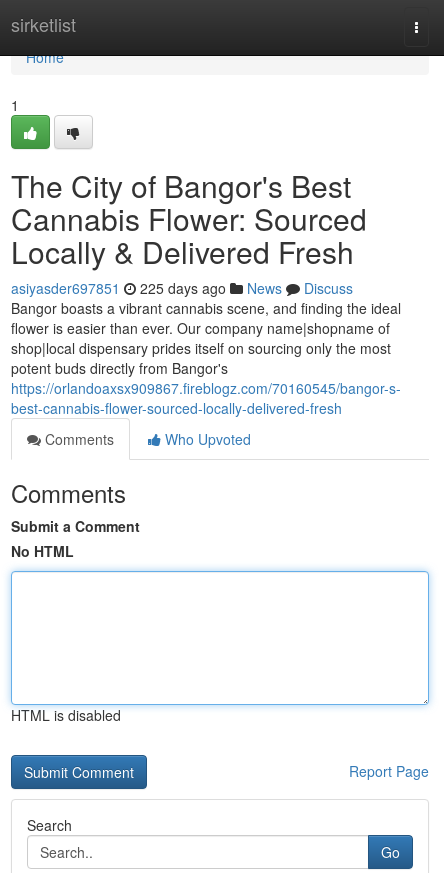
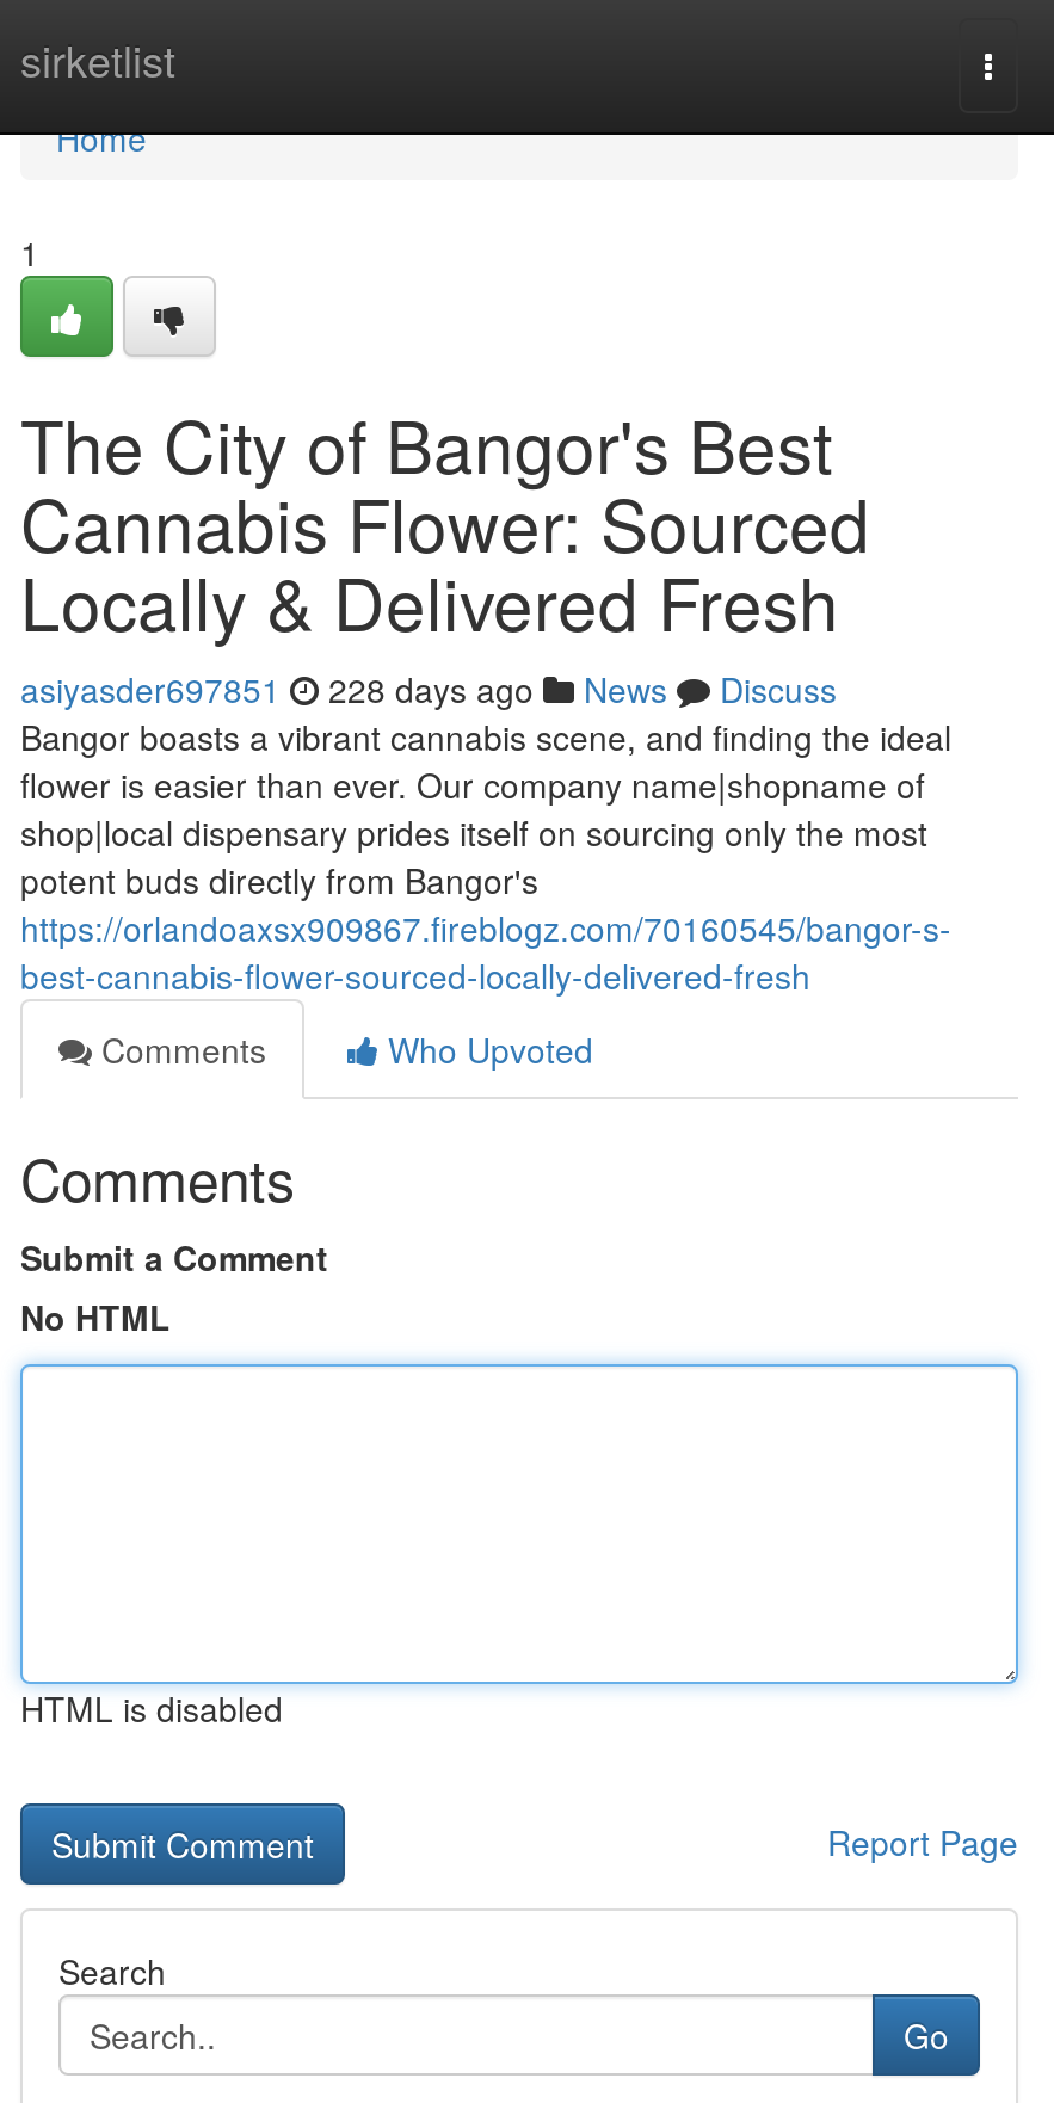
- asiyasder697851 225 days ago News Discuss
+ asiyasder697851 228 days ago News Discuss
